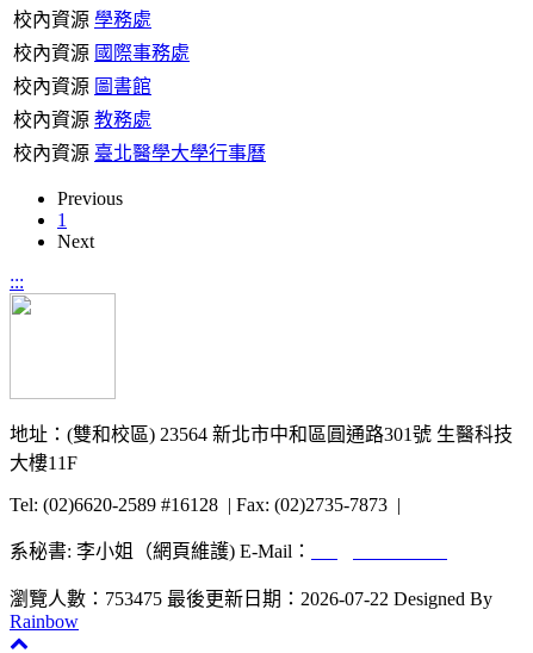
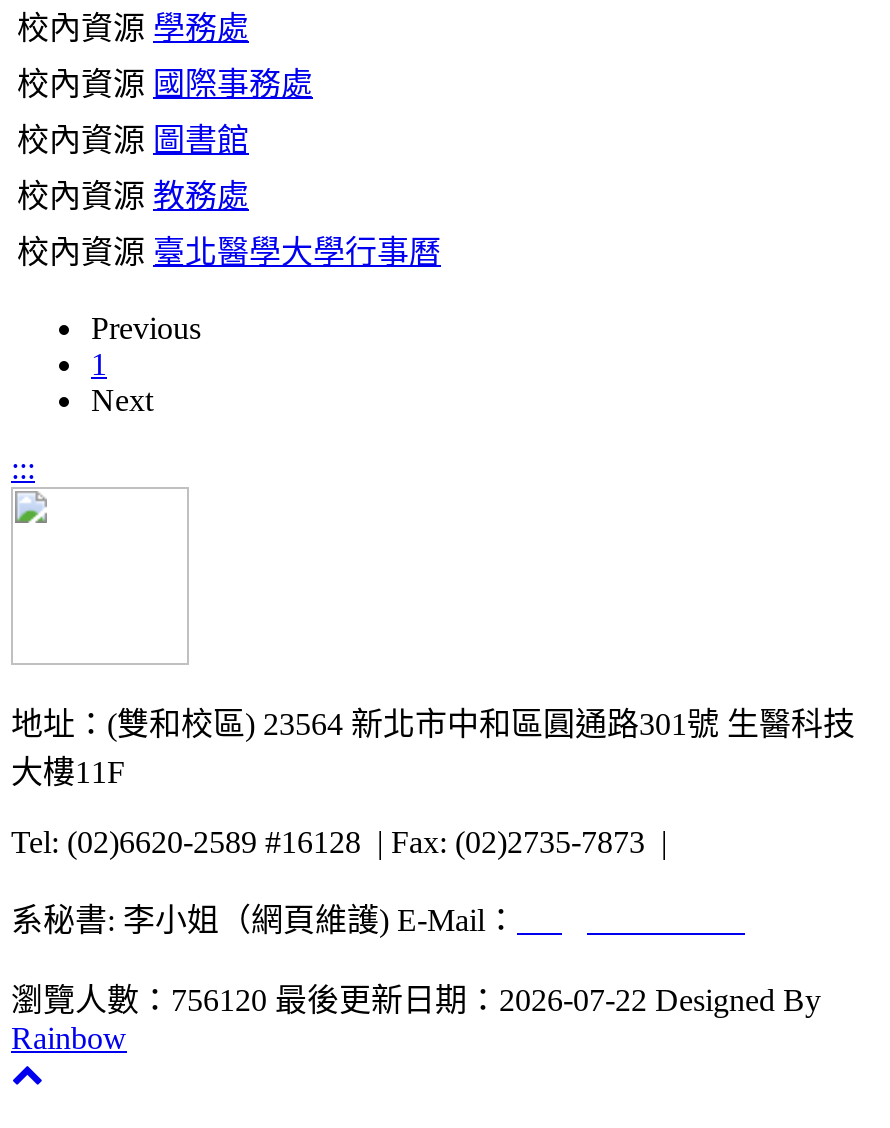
- 瀏覽人數：753475 最後更新日期：2026-07-22 Designed By
+ 瀏覽人數：756120 最後更新日期：2026-07-22 Designed By
